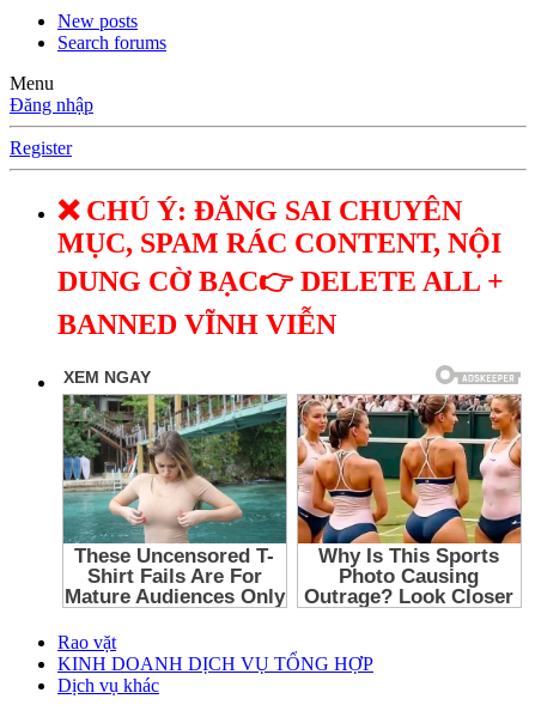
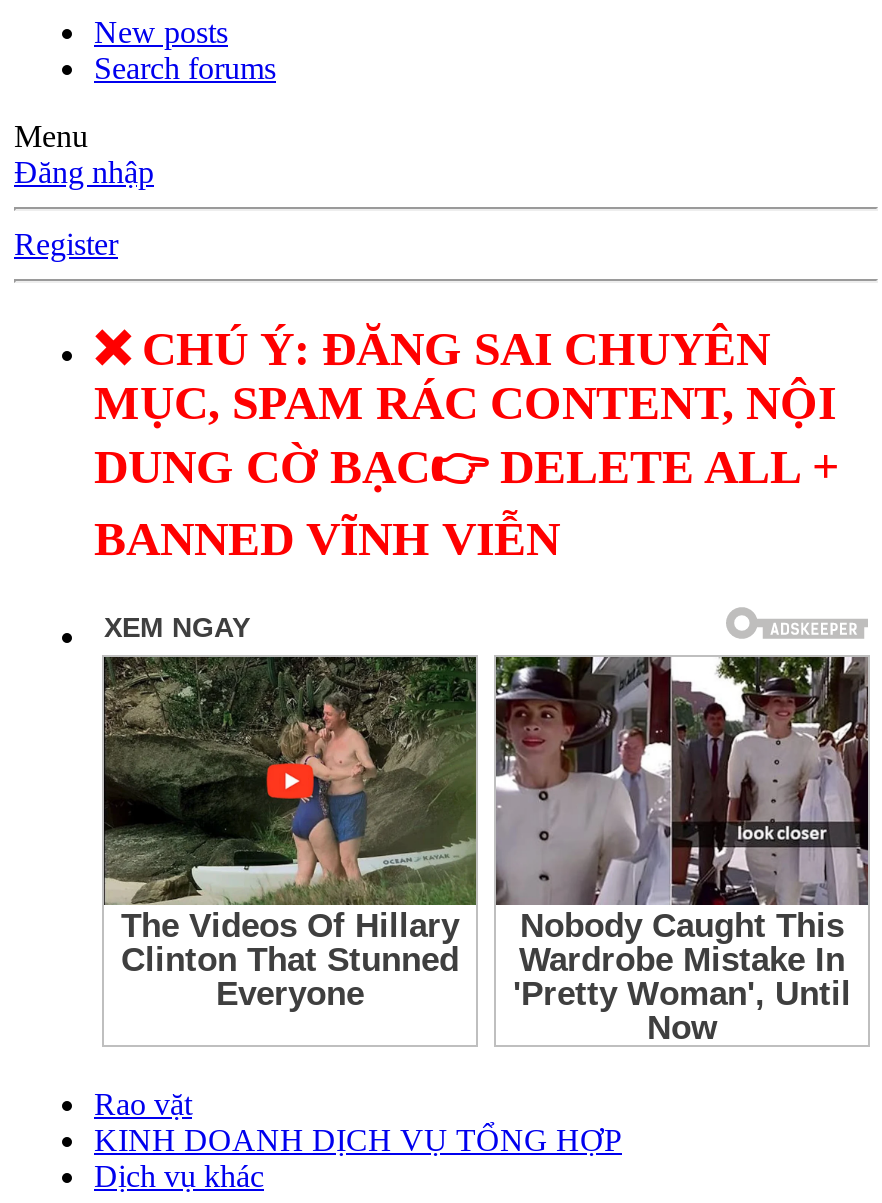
- [image]
+ [image]

- [image]
+ [image]
